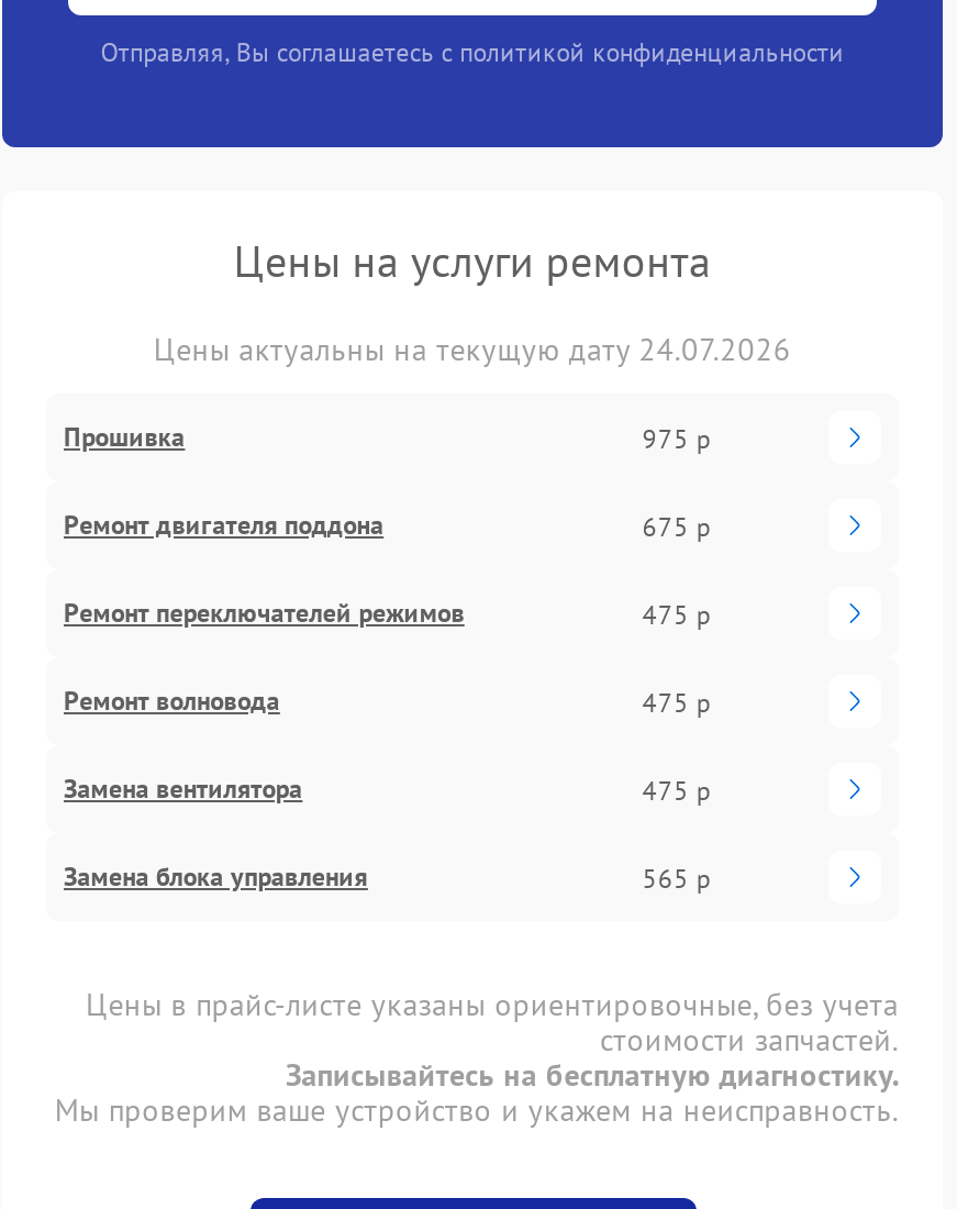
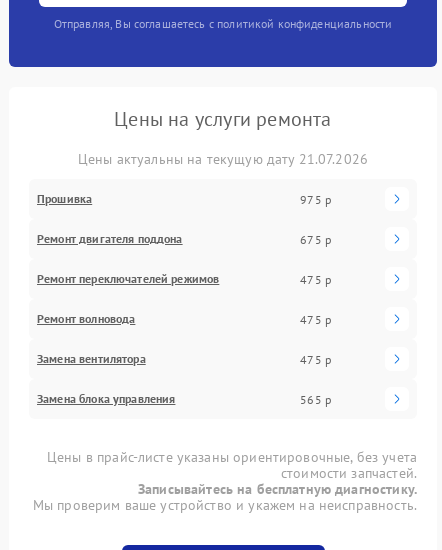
- Цены актуальны на текущую дату 24.07.2026
+ Цены актуальны на текущую дату 21.07.2026
